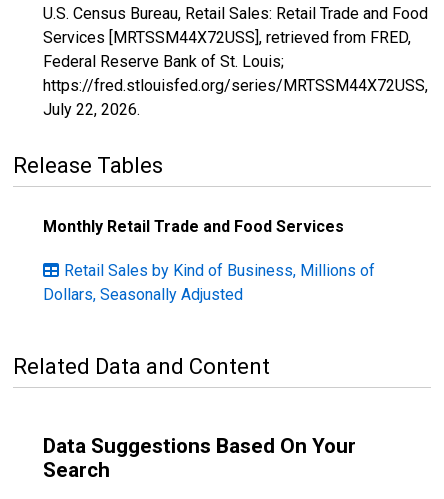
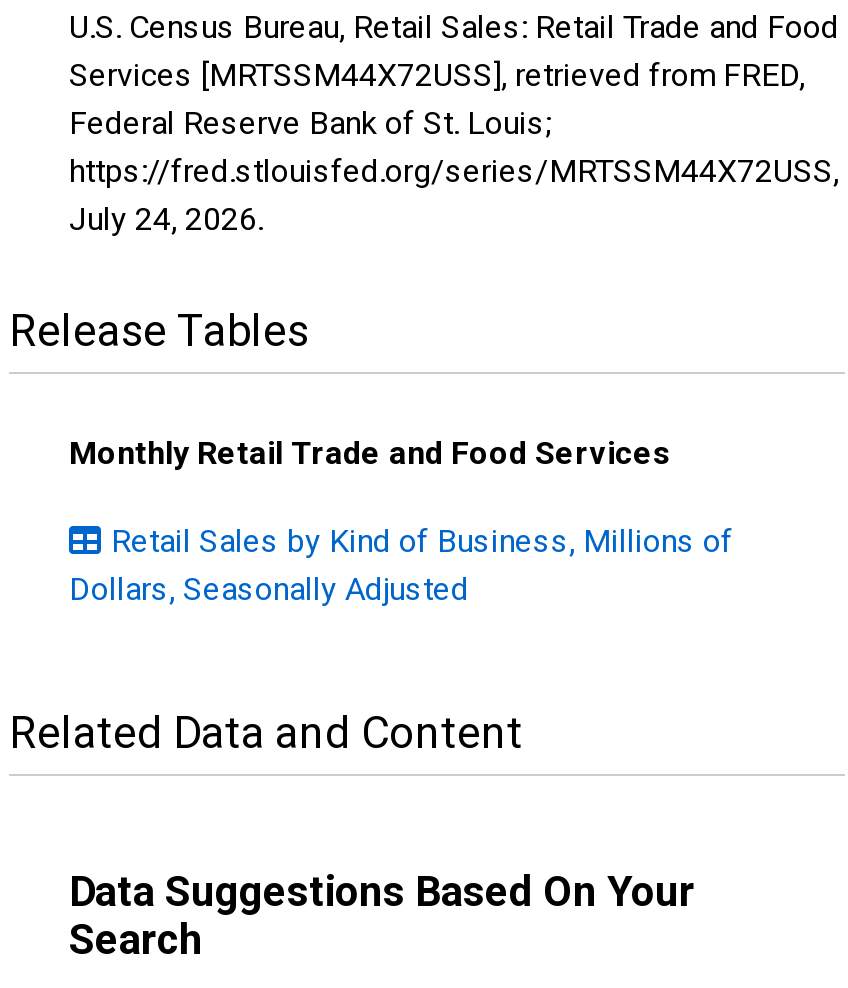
- July 22, 2026.
+ July 24, 2026.
